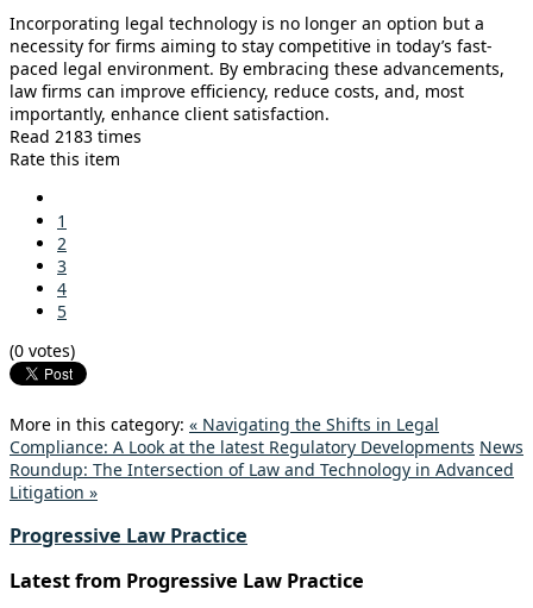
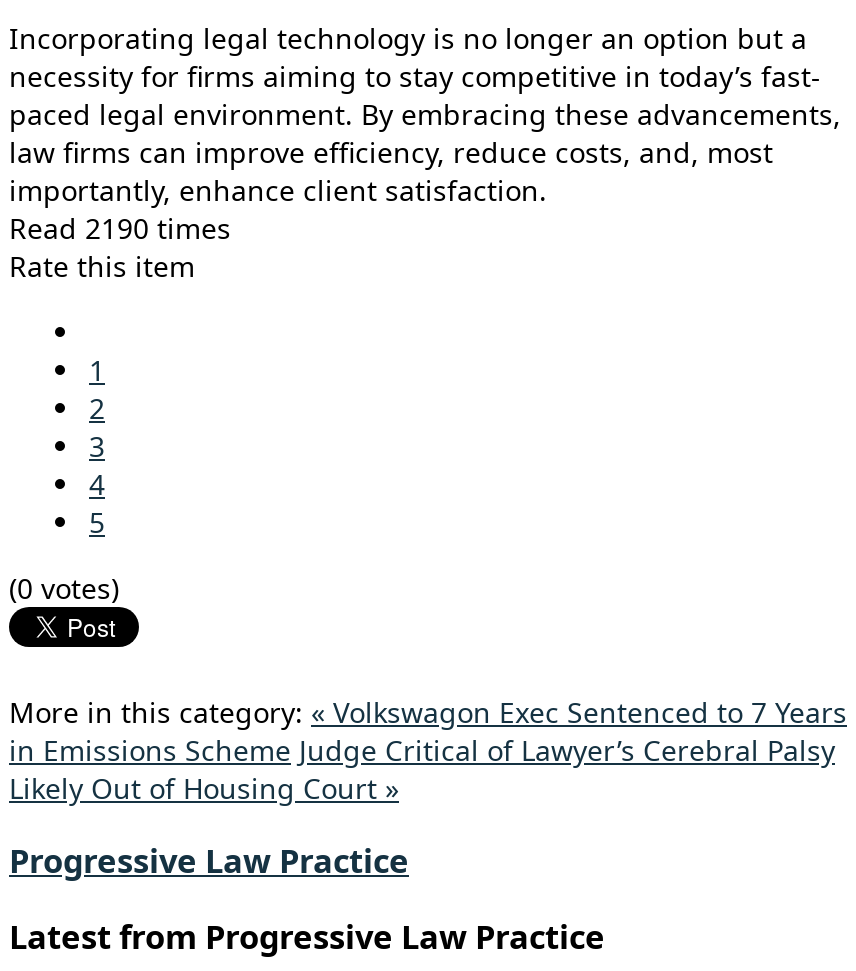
- Read 2183 times
+ Read 2190 times

- More in this category: « Navigating the Shifts in Legal
- Compliance: A Look at the latest Regulatory Developments News
- Roundup: The Intersection of Law and Technology in Advanced
- Litigation »
+ More in this category: « Volkswagon Exec Sentenced to 7 Years
+ in Emissions Scheme Judge Critical of Lawyer’s Cerebral Palsy
+ Likely Out of Housing Court »
